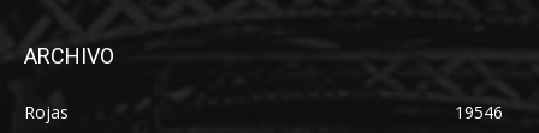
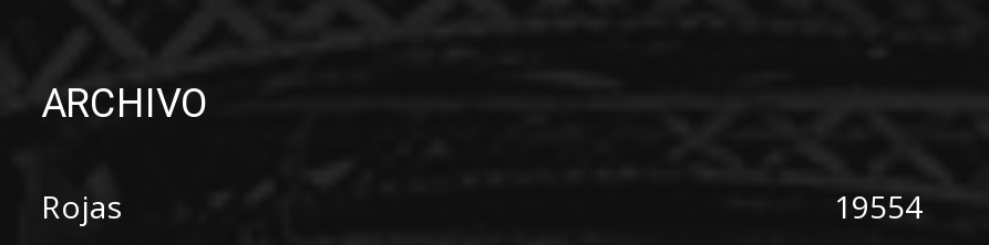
- 19546
+ 19554
